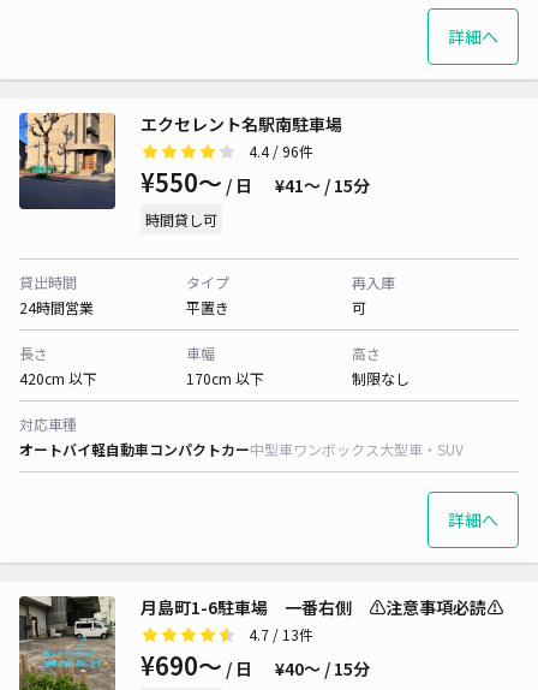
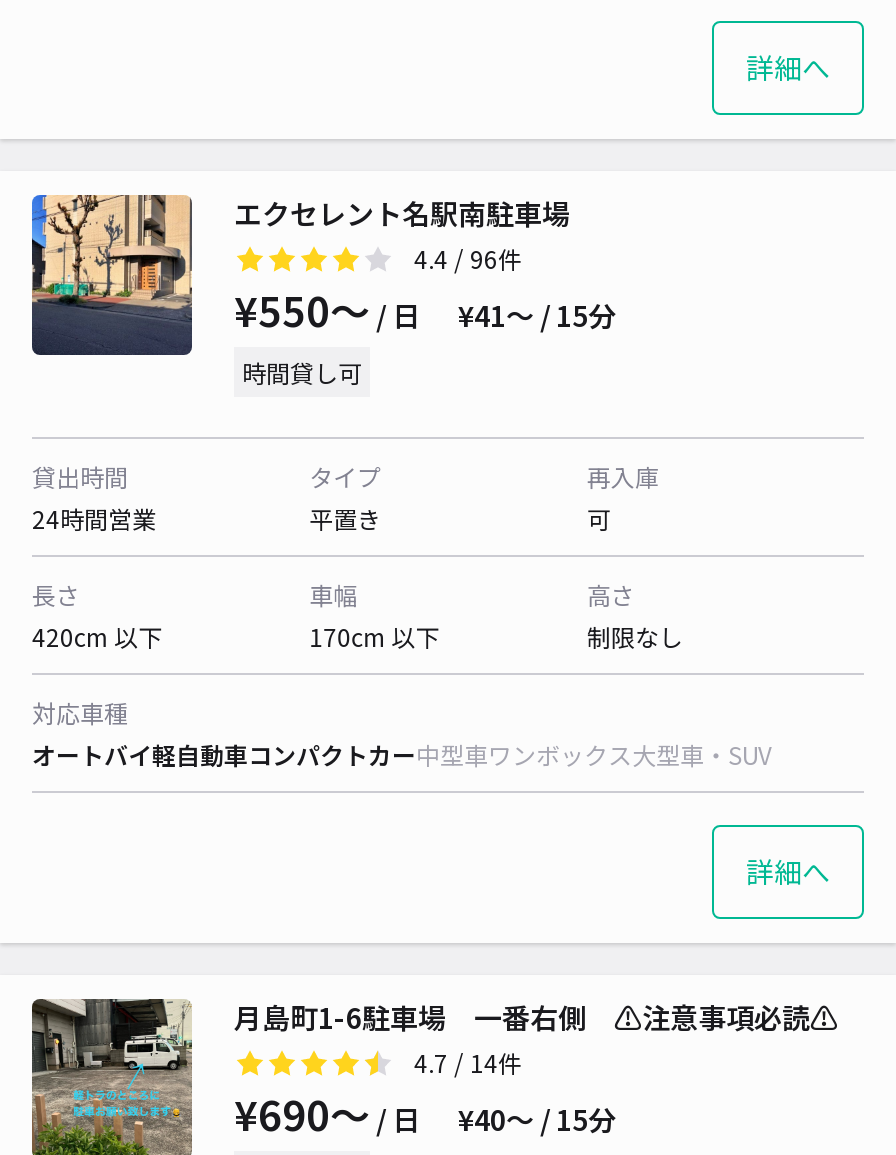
- 4.7 / 13件
+ 4.7 / 14件
